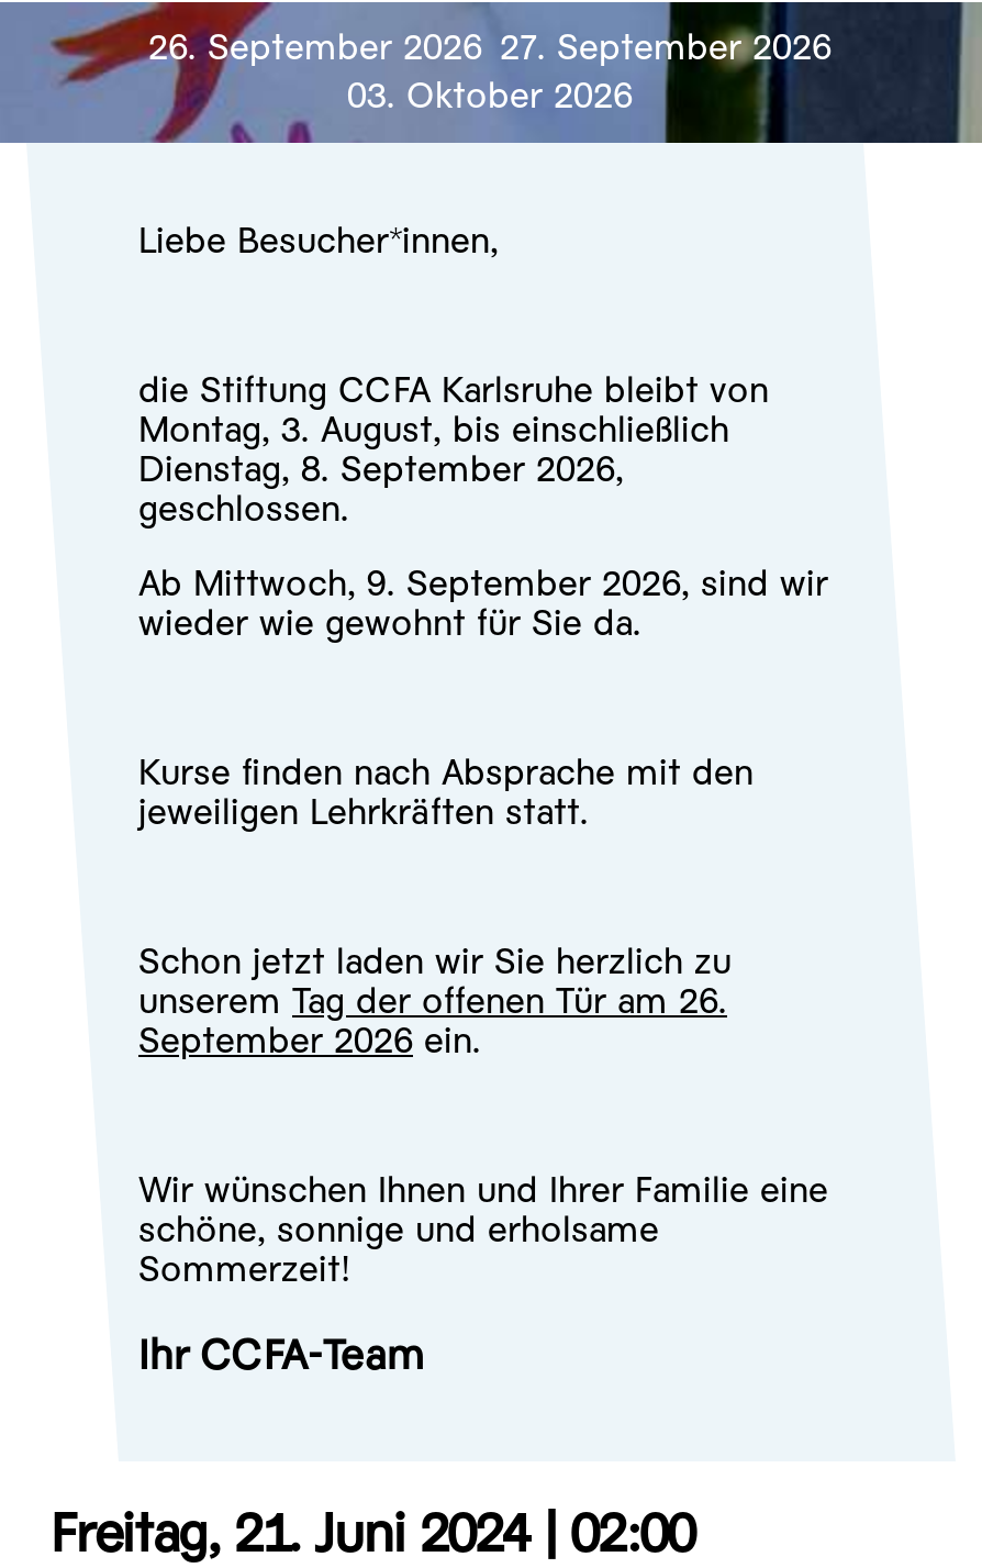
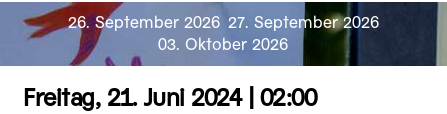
- Liebe Besucher*innen,

- die Stiftung CCFA Karlsruhe bleibt von
- Montag, 3. August, bis einschließlich
- Dienstag, 8. September 2026,
- geschlossen.
- Ab Mittwoch, 9. September 2026, sind wir
- wieder wie gewohnt für Sie da.

- Kurse finden nach Absprache mit den
- jeweiligen Lehrkräften statt.

- Schon jetzt laden wir Sie herzlich zu
- unserem Tag der offenen Tür am 26.
- September 2026 ein.

- Wir wünschen Ihnen und Ihrer Familie eine
- schöne, sonnige und erholsame
- Sommerzeit!
- Ihr CCFA-Team
